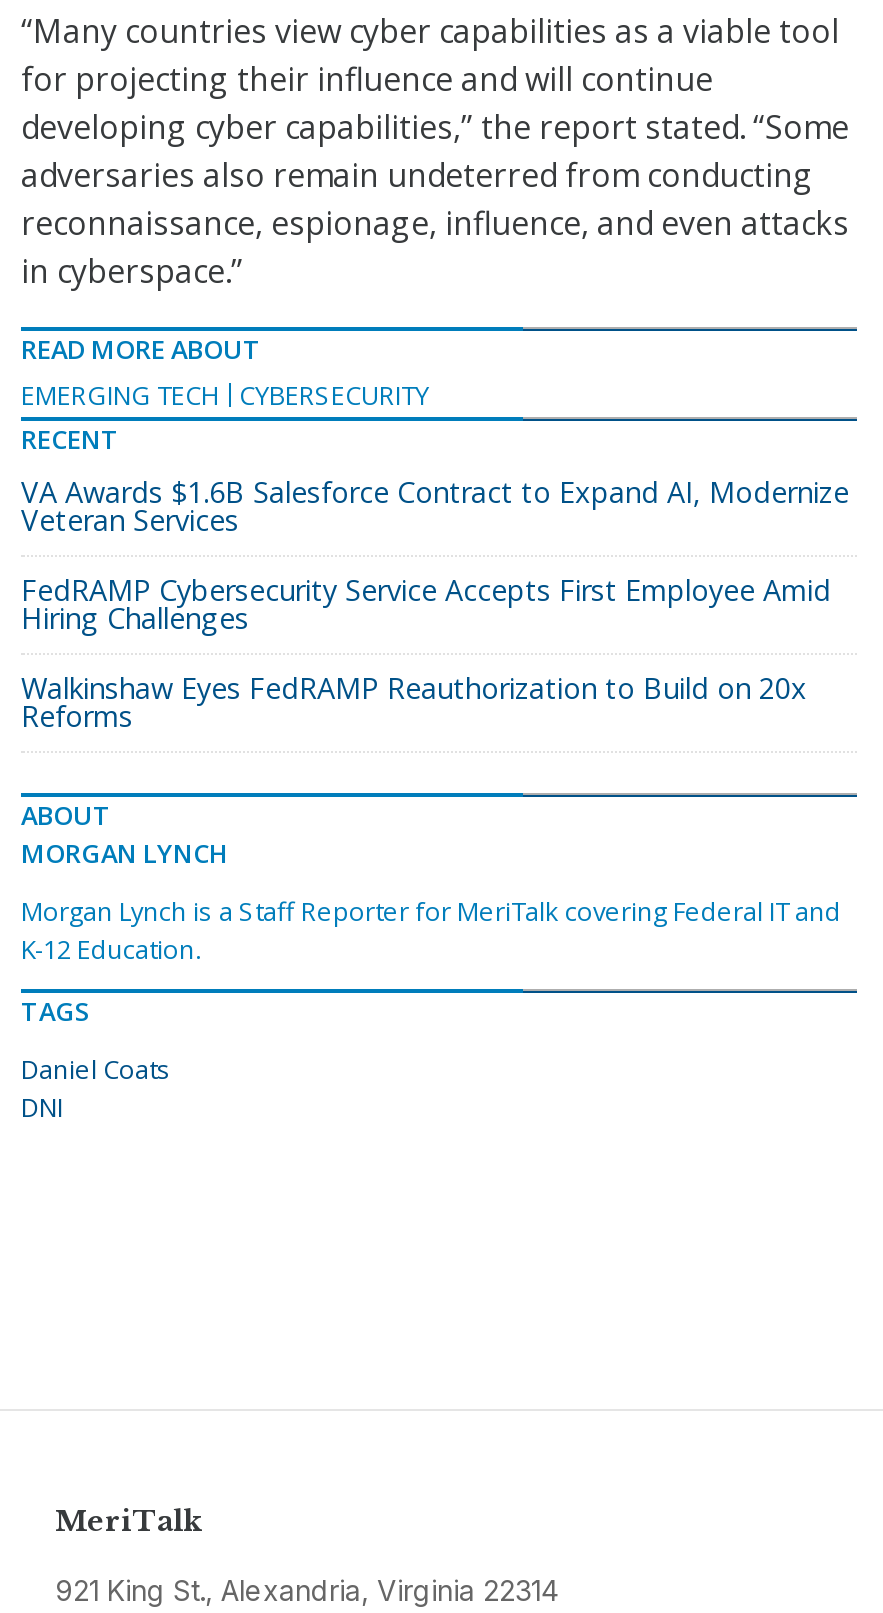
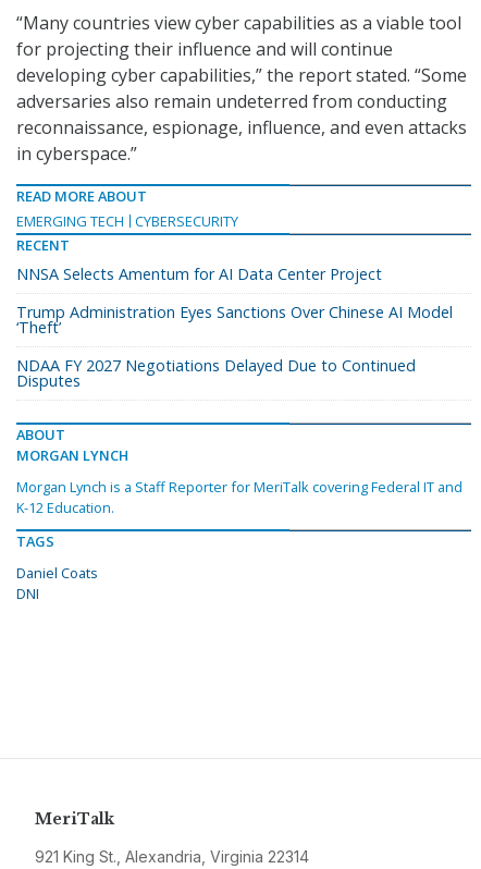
- VA Awards $1.6B Salesforce Contract to Expand AI, Modernize
- Veteran Services
+ NNSA Selects Amentum for AI Data Center Project

- FedRAMP Cybersecurity Service Accepts First Employee Amid
- Hiring Challenges
+ Trump Administration Eyes Sanctions Over Chinese AI Model
+ ‘Theft’

- Walkinshaw Eyes FedRAMP Reauthorization to Build on 20x
- Reforms
+ NDAA FY 2027 Negotiations Delayed Due to Continued
+ Disputes
